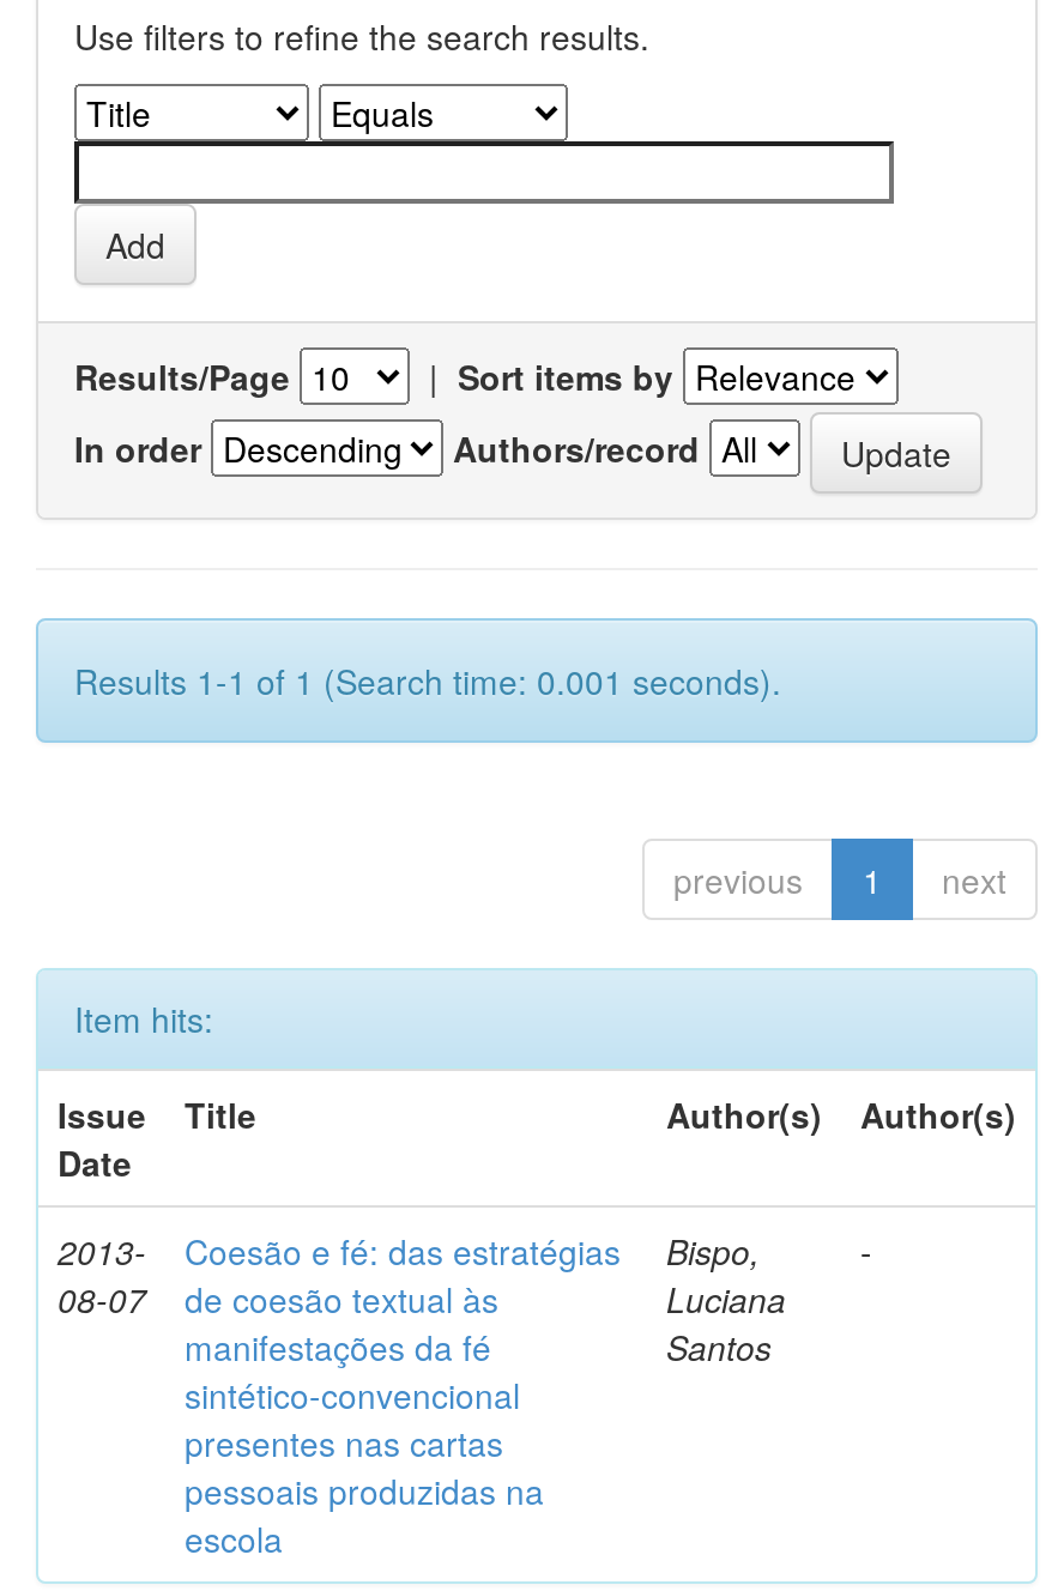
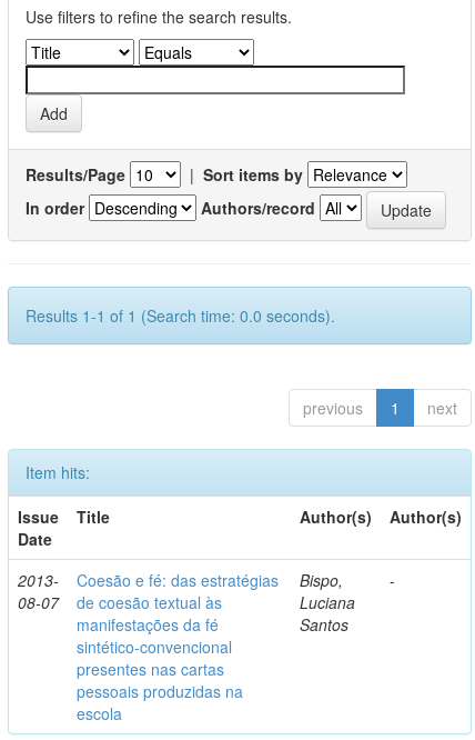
- Results 1-1 of 1 (Search time: 0.001 seconds).
+ Results 1-1 of 1 (Search time: 0.0 seconds).
